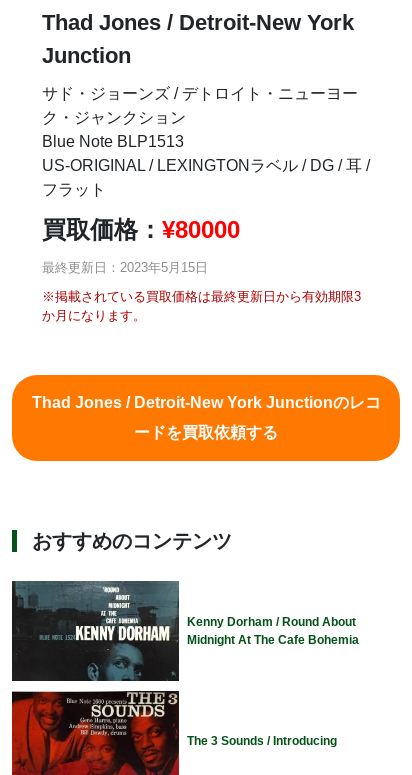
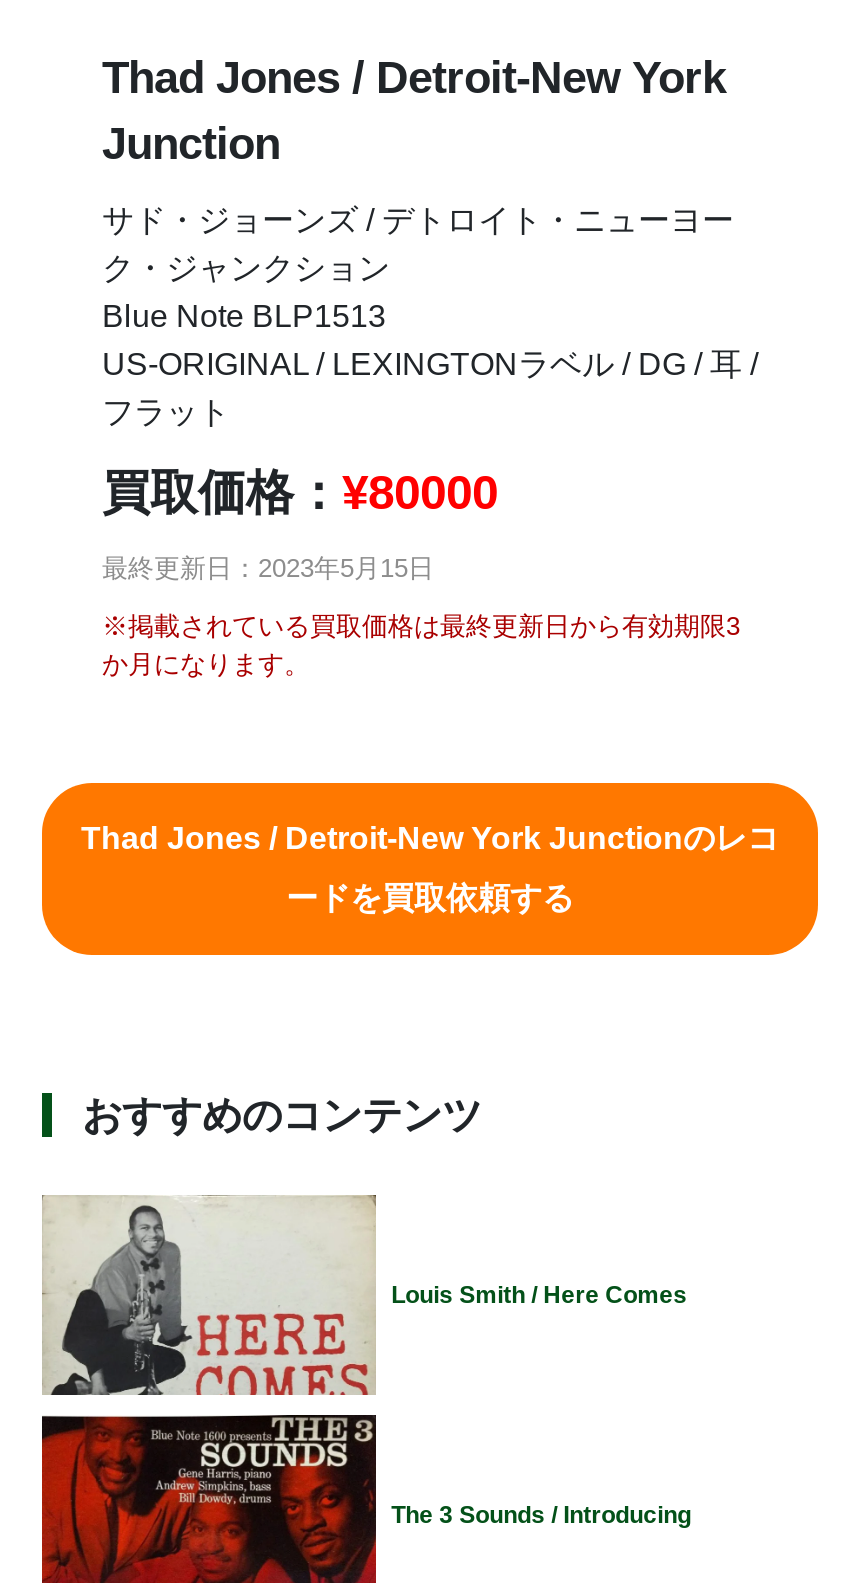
- [image]
- Kenny Dorham / Round About
- Midnight At The Cafe Bohemia
+ [image]
+ Louis Smith / Here Comes
